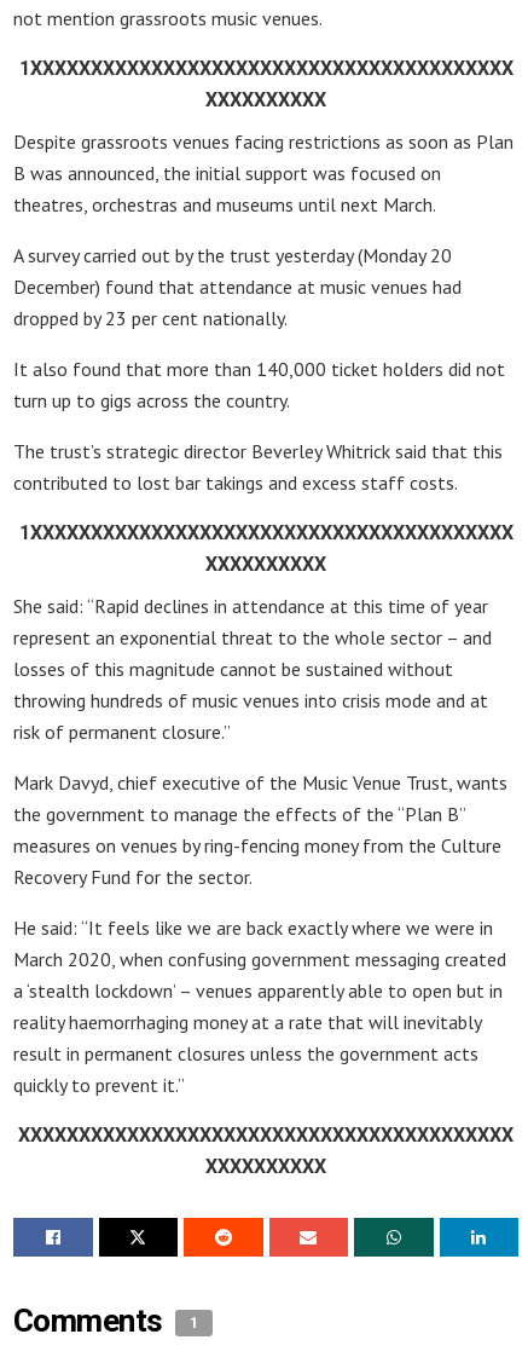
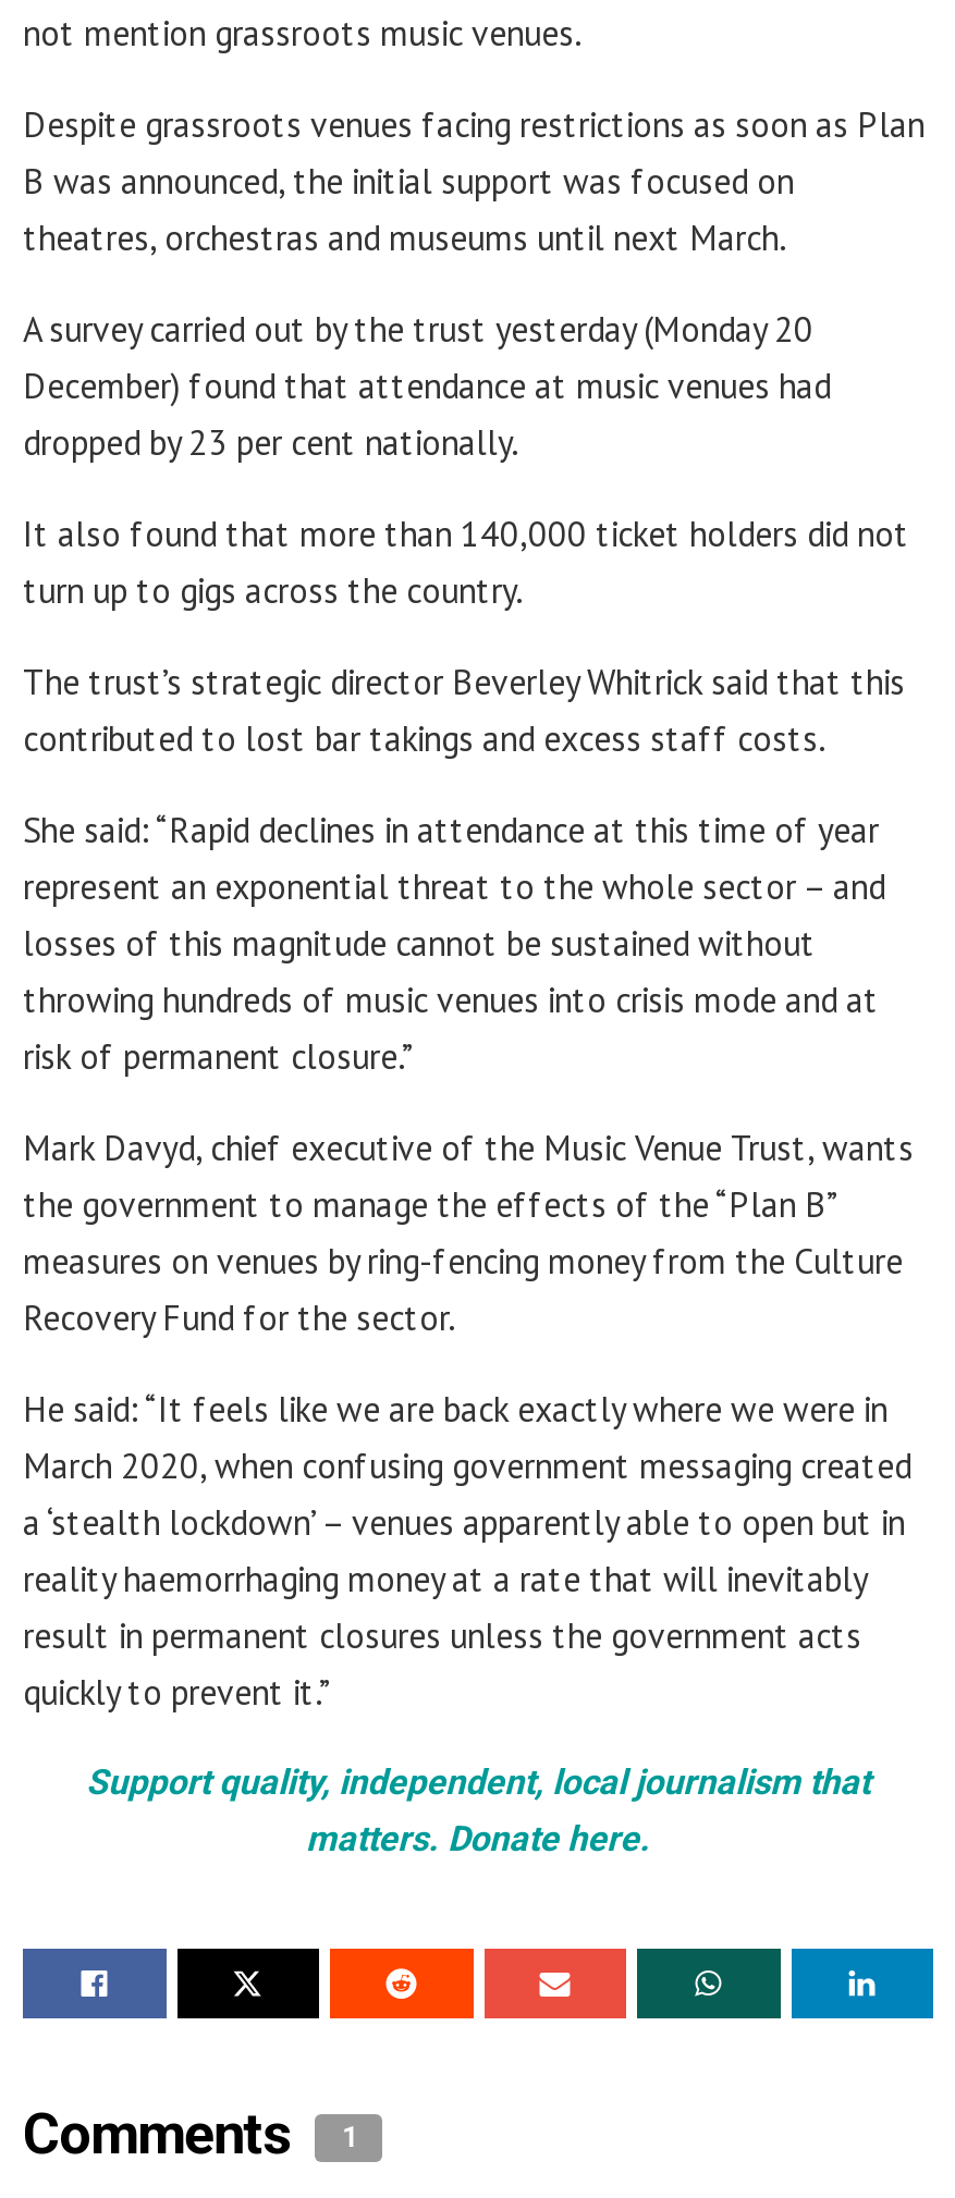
- 1XXXXXXXXXXXXXXXXXXXXXXXXXXXXXXXXXXXXXXXX
- XXXXXXXXXX

- 1XXXXXXXXXXXXXXXXXXXXXXXXXXXXXXXXXXXXXXXX
- XXXXXXXXXX

- XXXXXXXXXXXXXXXXXXXXXXXXXXXXXXXXXXXXXXXXX
- XXXXXXXXXX
+ Support quality, independent, local journalism that
+ matters. Donate here.
